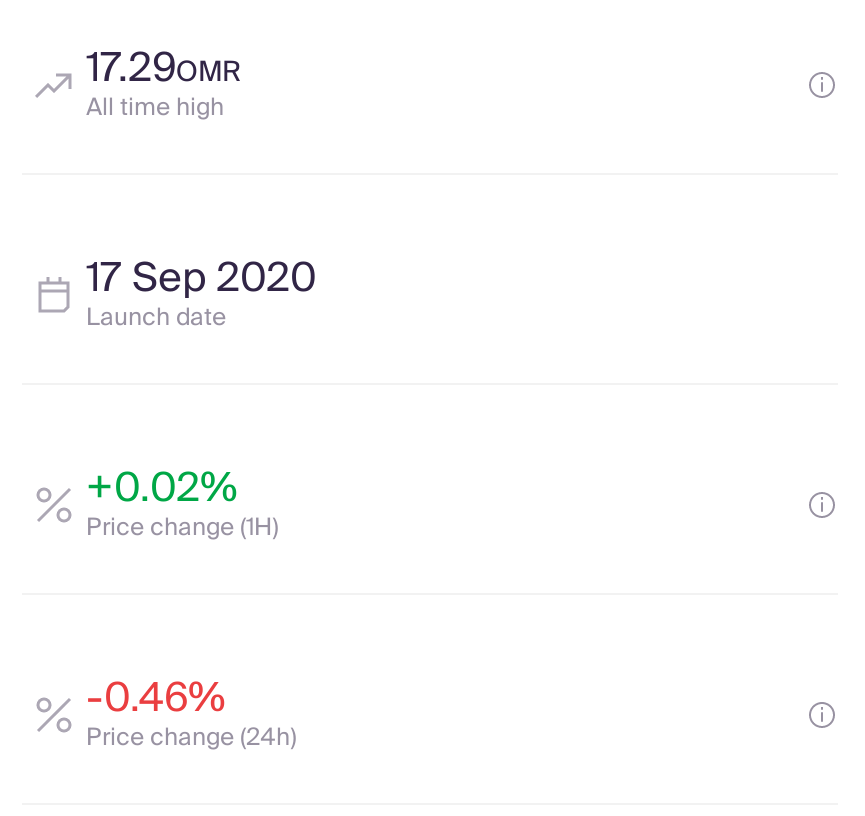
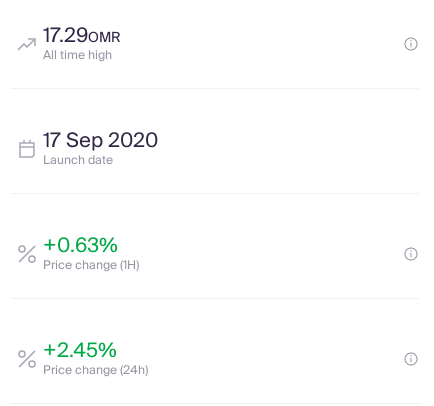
- +0.02%
+ +0.63%

- -0.46%
+ +2.45%
